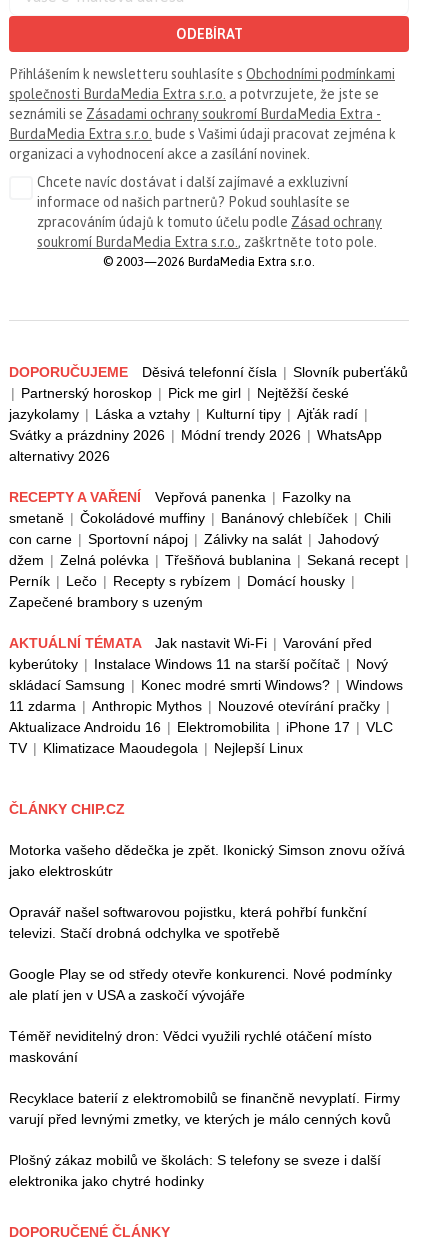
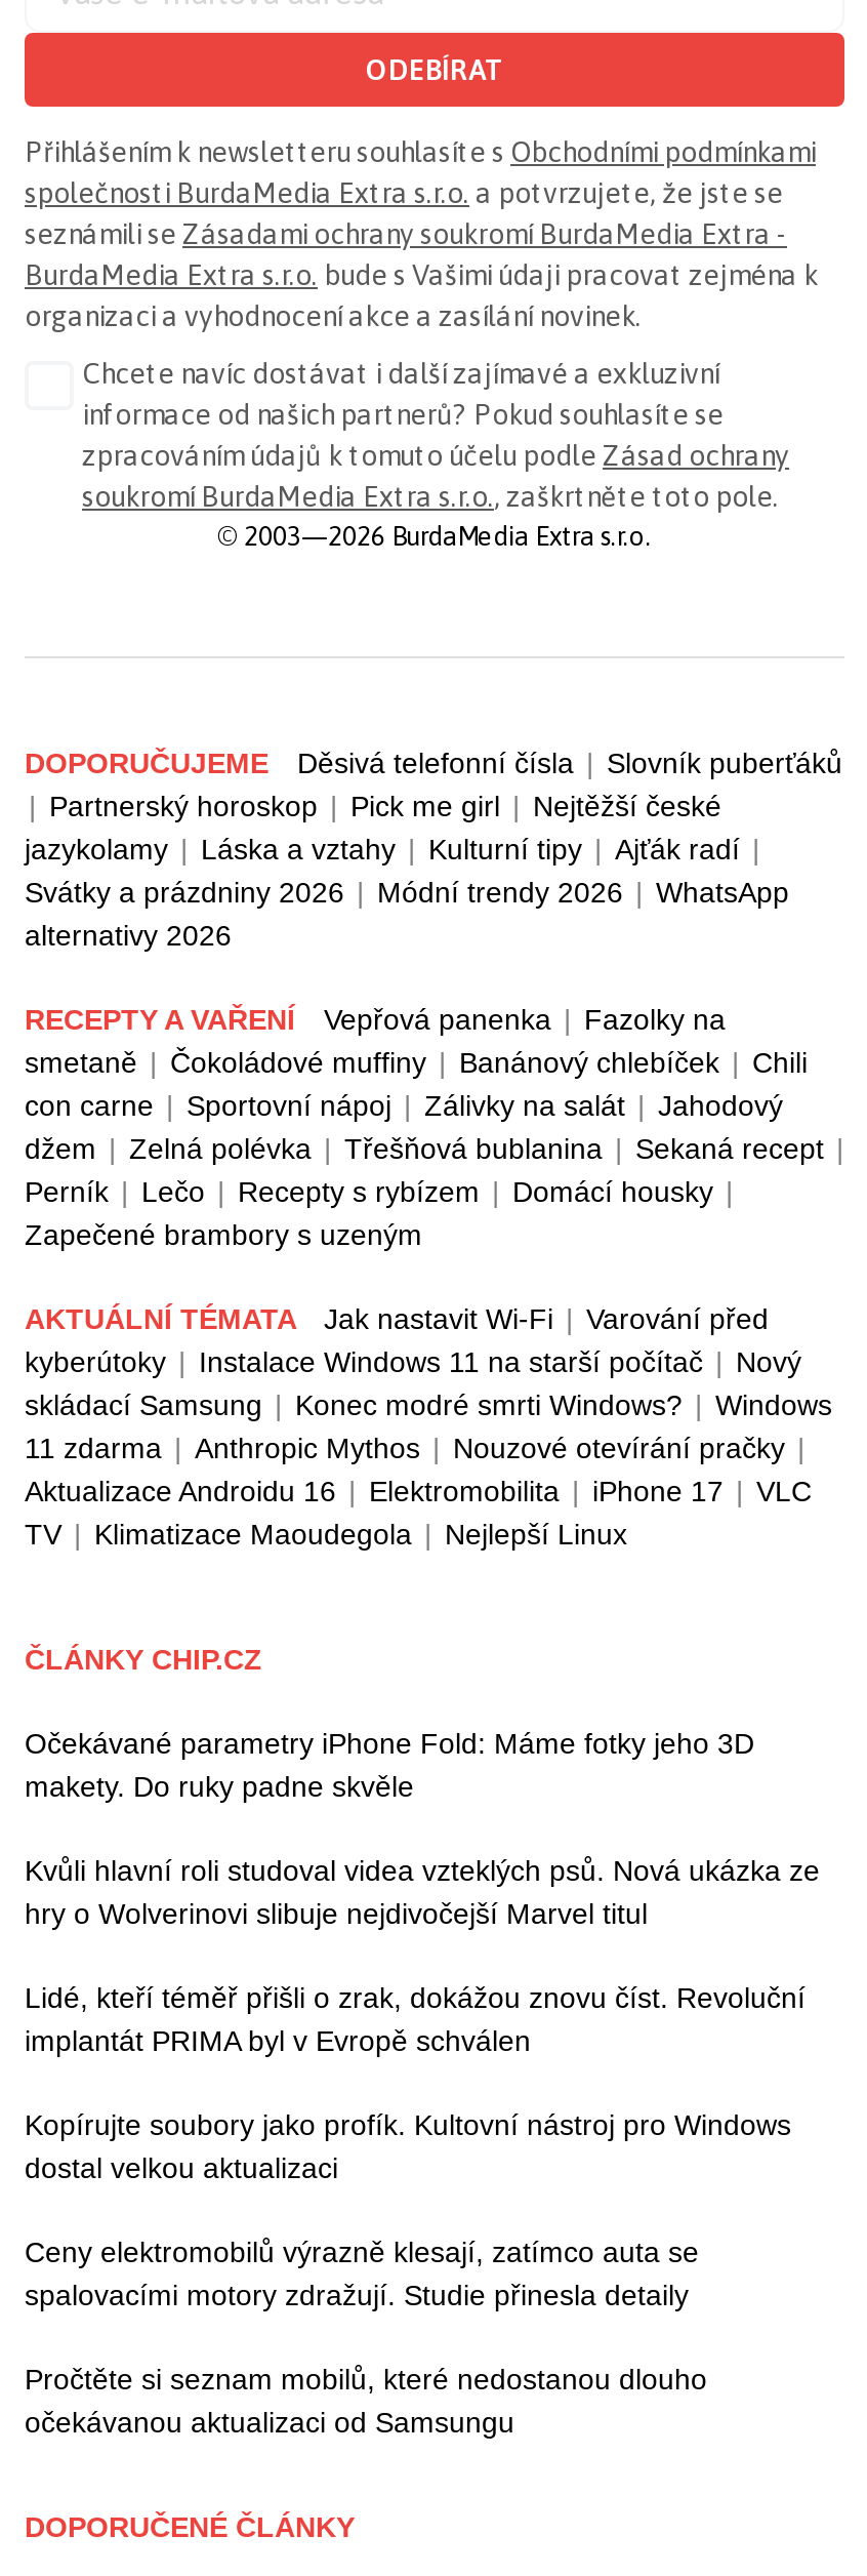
- Motorka vašeho dědečka je zpět. Ikonický Simson znovu ožívá
- jako elektroskútr
+ Očekávané parametry iPhone Fold: Máme fotky jeho 3D
+ makety. Do ruky padne skvěle

- Opravář našel softwarovou pojistku, která pohřbí funkční
- televizi. Stačí drobná odchylka ve spotřebě
+ Kvůli hlavní roli studoval videa vzteklých psů. Nová ukázka ze
+ hry o Wolverinovi slibuje nejdivočejší Marvel titul

- Google Play se od středy otevře konkurenci. Nové podmínky
- ale platí jen v USA a zaskočí vývojáře
+ Lidé, kteří téměř přišli o zrak, dokážou znovu číst. Revoluční
+ implantát PRIMA byl v Evropě schválen

- Téměř neviditelný dron: Vědci využili rychlé otáčení místo
- maskování
+ Kopírujte soubory jako profík. Kultovní nástroj pro Windows
+ dostal velkou aktualizaci

- Recyklace baterií z elektromobilů se finančně nevyplatí. Firmy
- varují před levnými zmetky, ve kterých je málo cenných kovů
+ Ceny elektromobilů výrazně klesají, zatímco auta se
+ spalovacími motory zdražují. Studie přinesla detaily

- Plošný zákaz mobilů ve školách: S telefony se sveze i další
- elektronika jako chytré hodinky
+ Pročtěte si seznam mobilů, které nedostanou dlouho
+ očekávanou aktualizaci od Samsungu
